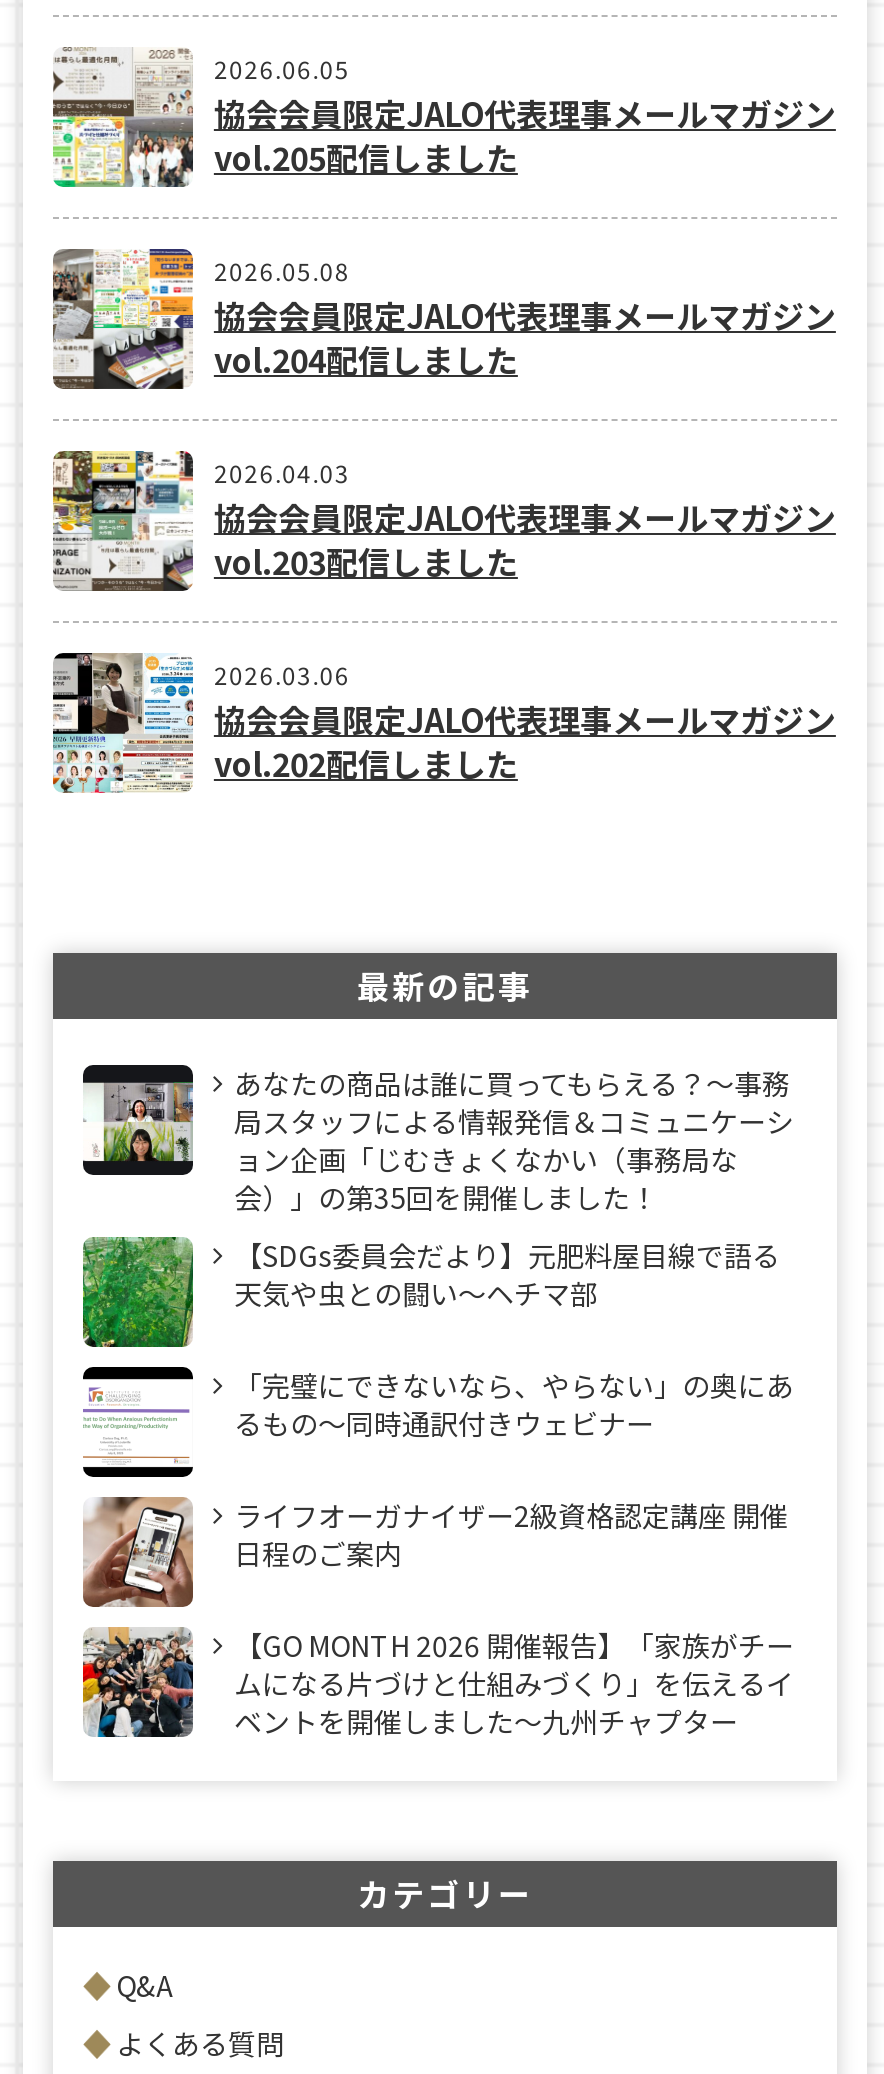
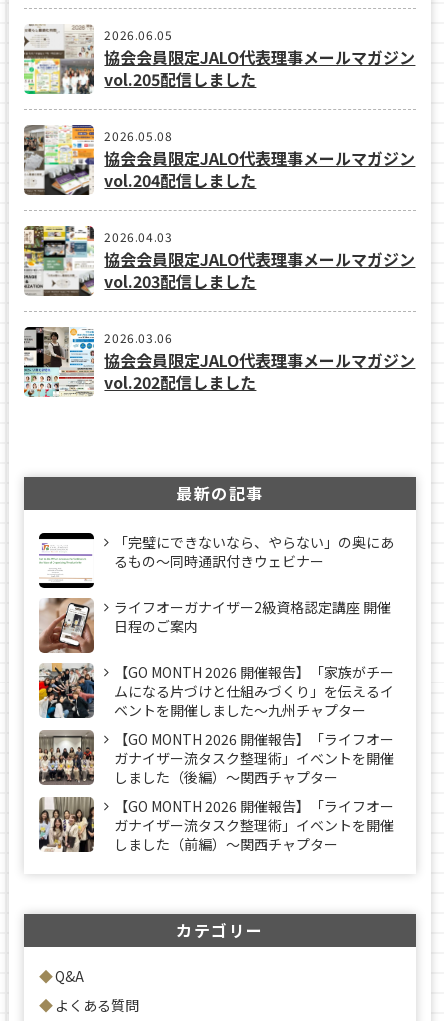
- [image]
- あなたの商品は誰に買ってもらえる？～事務
- 局スタッフによる情報発信＆コミュニケーシ
- ョン企画「じむきょくなかい（事務局な
- 会）」の第35回を開催しました！
- 【SDGs委員会だより】元肥料屋目線で語る
- 天気や虫との闘い～ヘチマ部

- [image]

moved up: [image] | 「完璧にできないなら、やらない」の奥にあ | るもの〜同時通訳付きウェビナー | ライフオーガナイザー2級資格認定講座 開催 | 日程のご案内 | 【GO MONTH 2026 開催報告】「家族がチー | ムになる片づけと仕組みづくり」を伝えるイ | ベントを開催しました～九州チャプター

+ [image]
+ 【GO MONTH 2026 開催報告】「ライフオー
+ ガナイザー流タスク整理術」イベントを開催
+ しました（後編）～関西チャプター
+ 【GO MONTH 2026 開催報告】「ライフオー
+ ガナイザー流タスク整理術」イベントを開催
+ しました（前編）～関西チャプター

+ [image]
